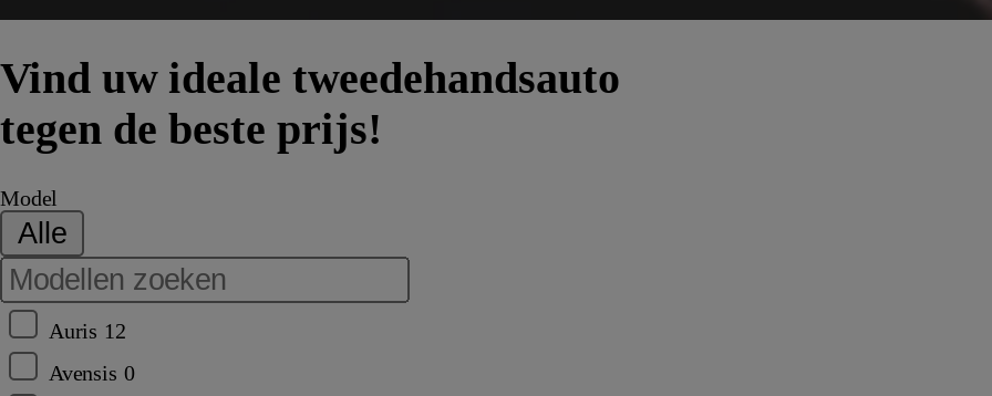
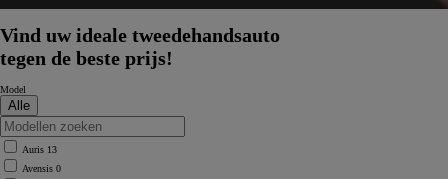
- Auris 12
+ Auris 13
